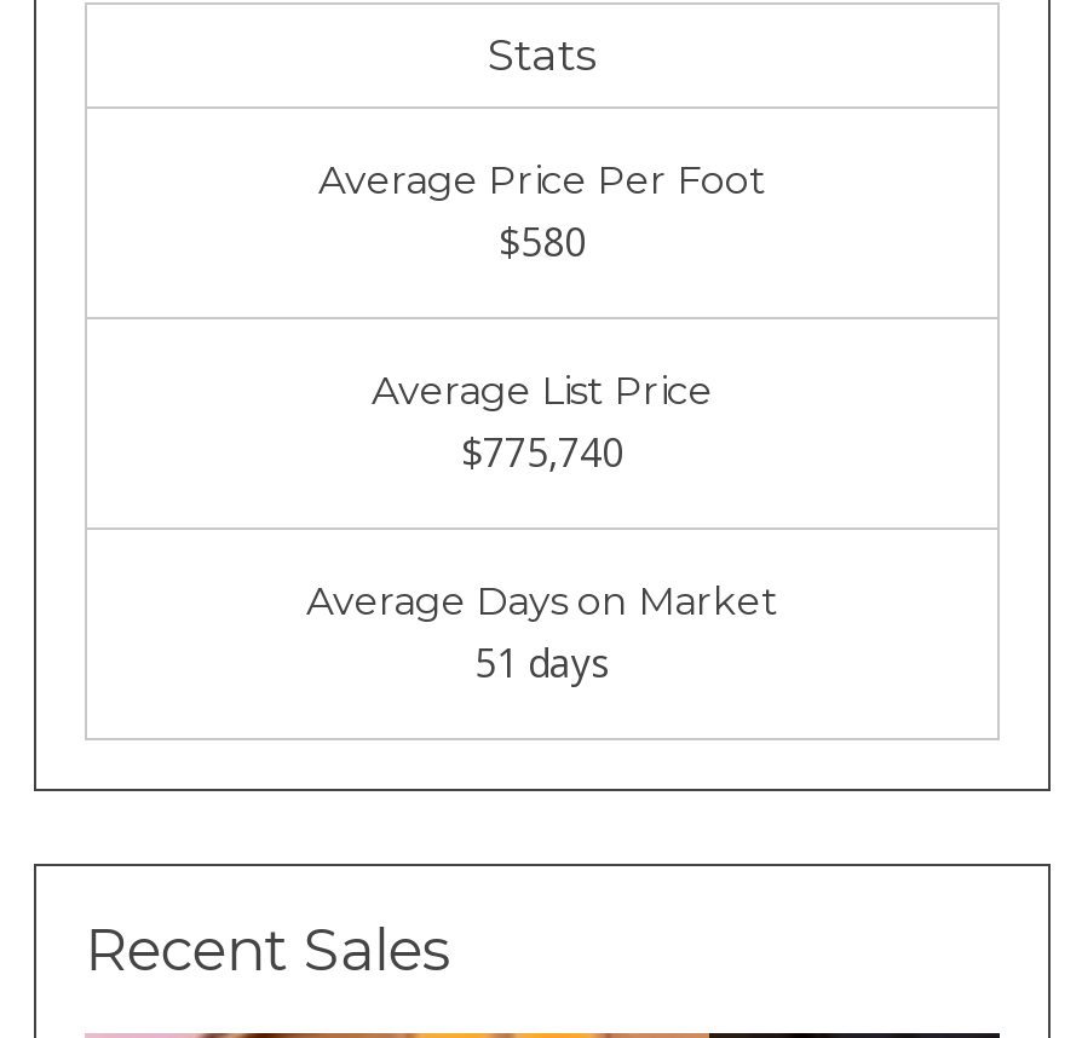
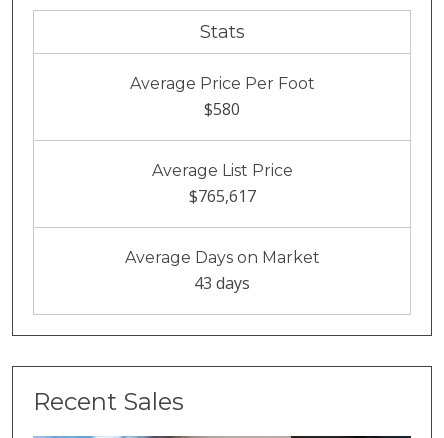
- $775,740
+ $765,617

- 51 days
+ 43 days
